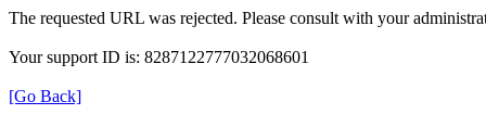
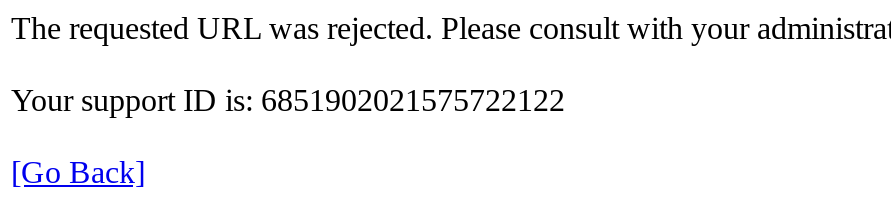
- Your support ID is: 8287122777032068601
+ Your support ID is: 6851902021575722122
